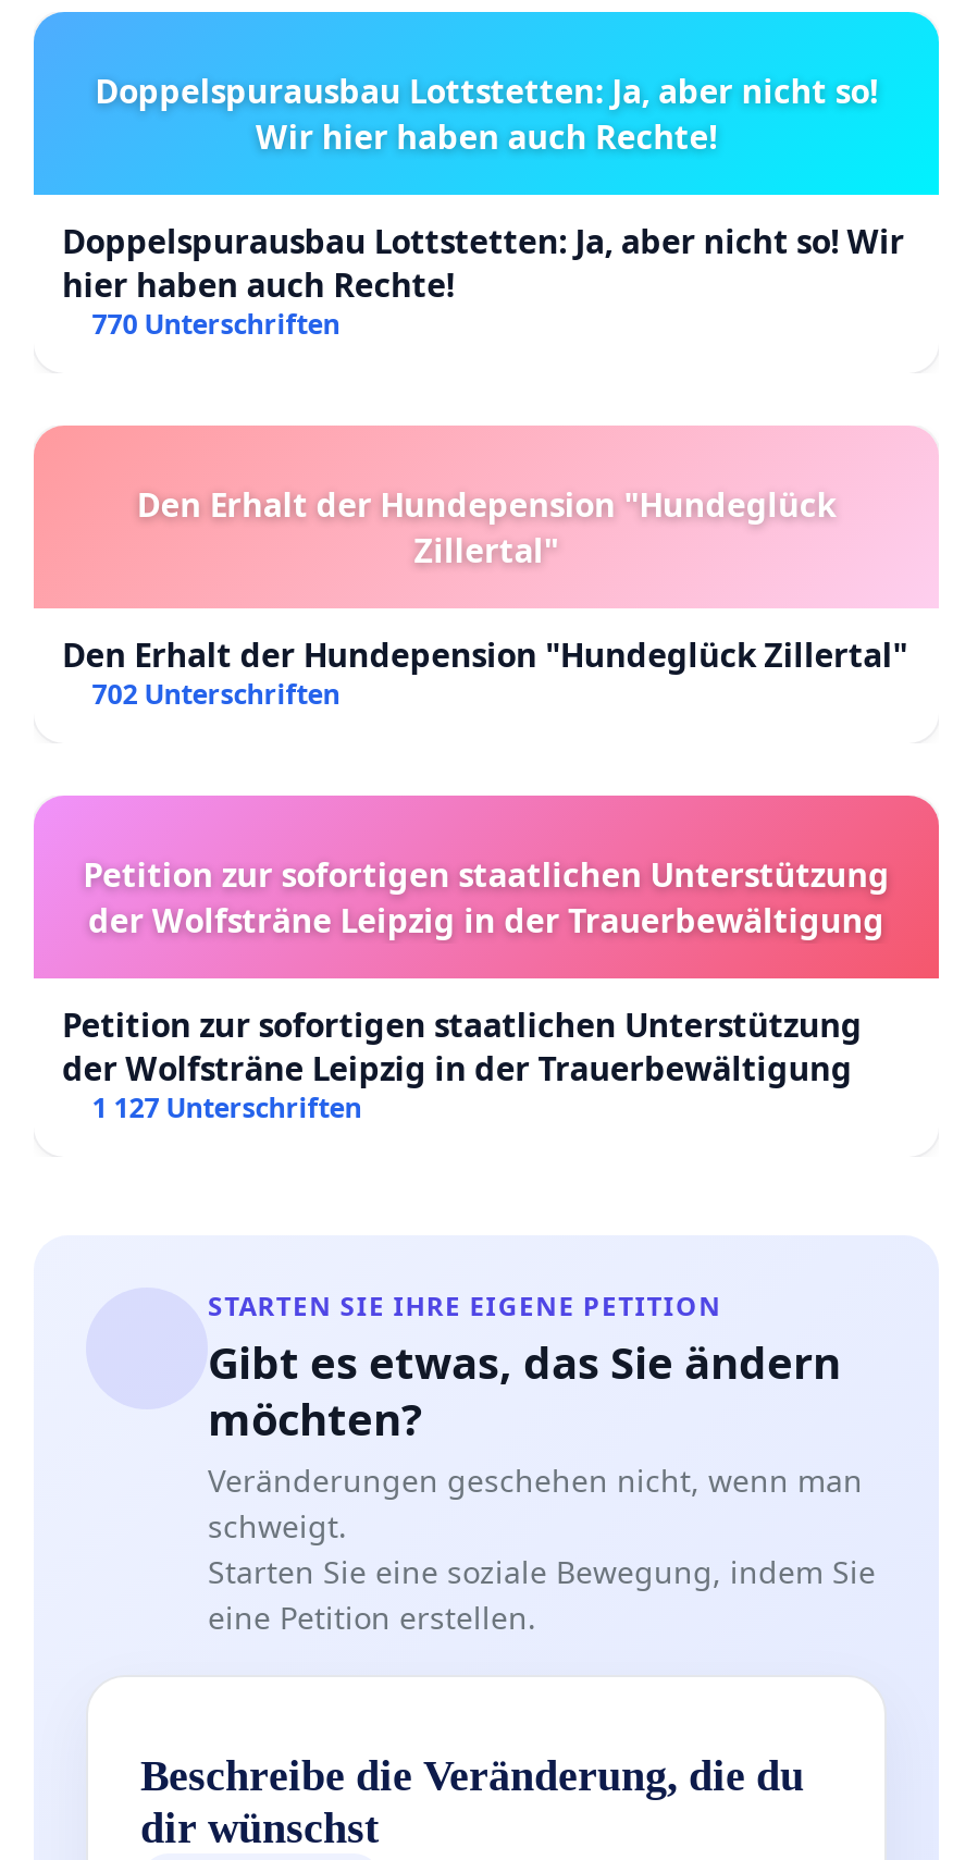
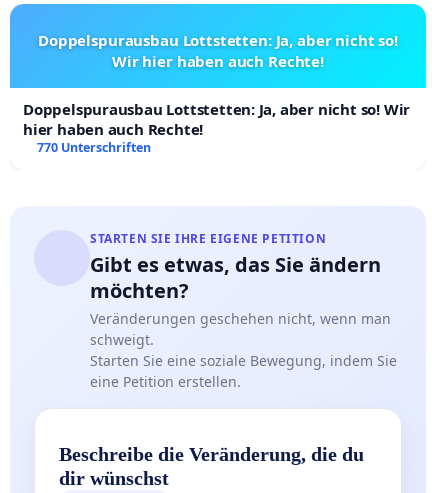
- [image]
- Den Erhalt der Hundepension "Hundeglück
- Zillertal"
- Den Erhalt der Hundepension "Hundeglück Zillertal"
- 702 Unterschriften

- [image]
- Petition zur sofortigen staatlichen Unterstützung
- der Wolfsträne Leipzig in der Trauerbewältigung
- Petition zur sofortigen staatlichen Unterstützung
- der Wolfsträne Leipzig in der Trauerbewältigung
- 1 127 Unterschriften
